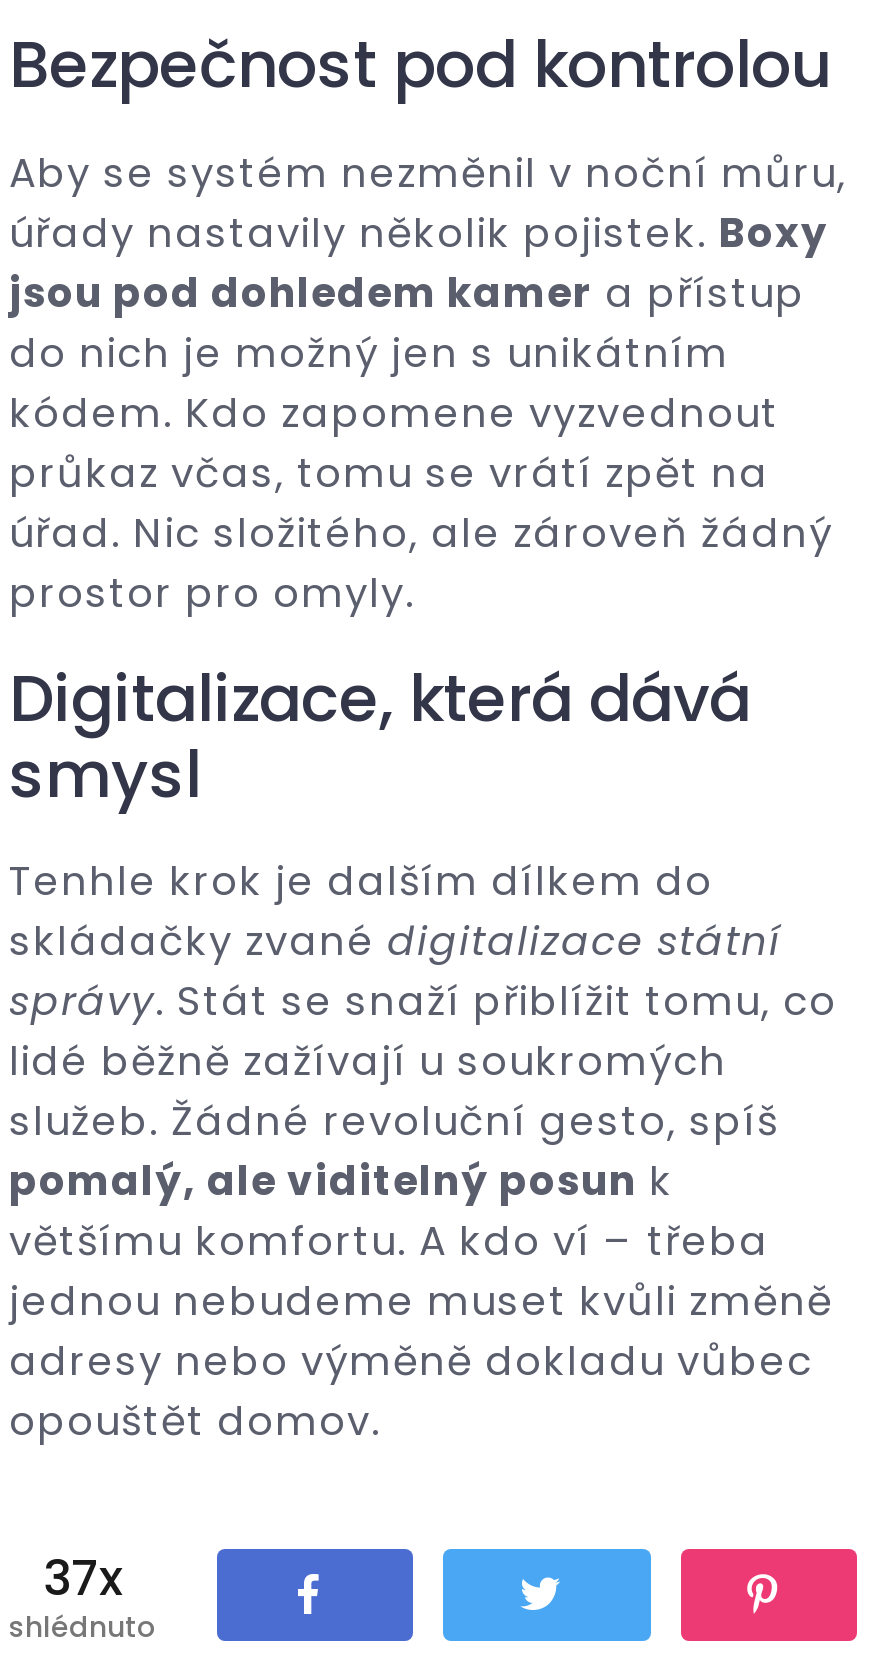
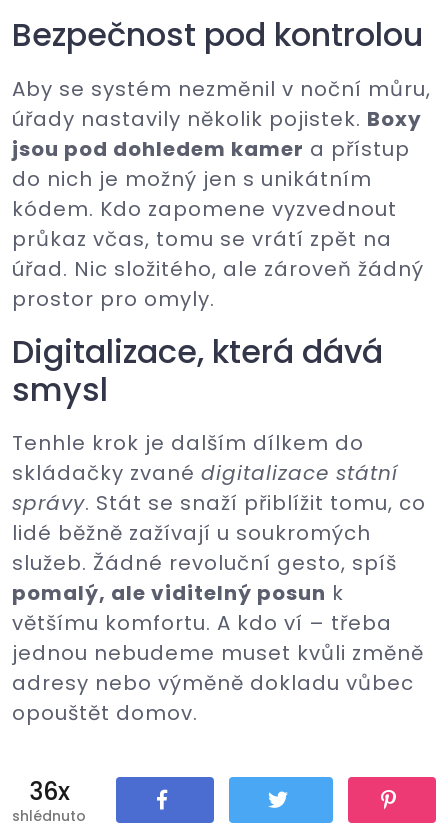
- 37x
+ 36x
